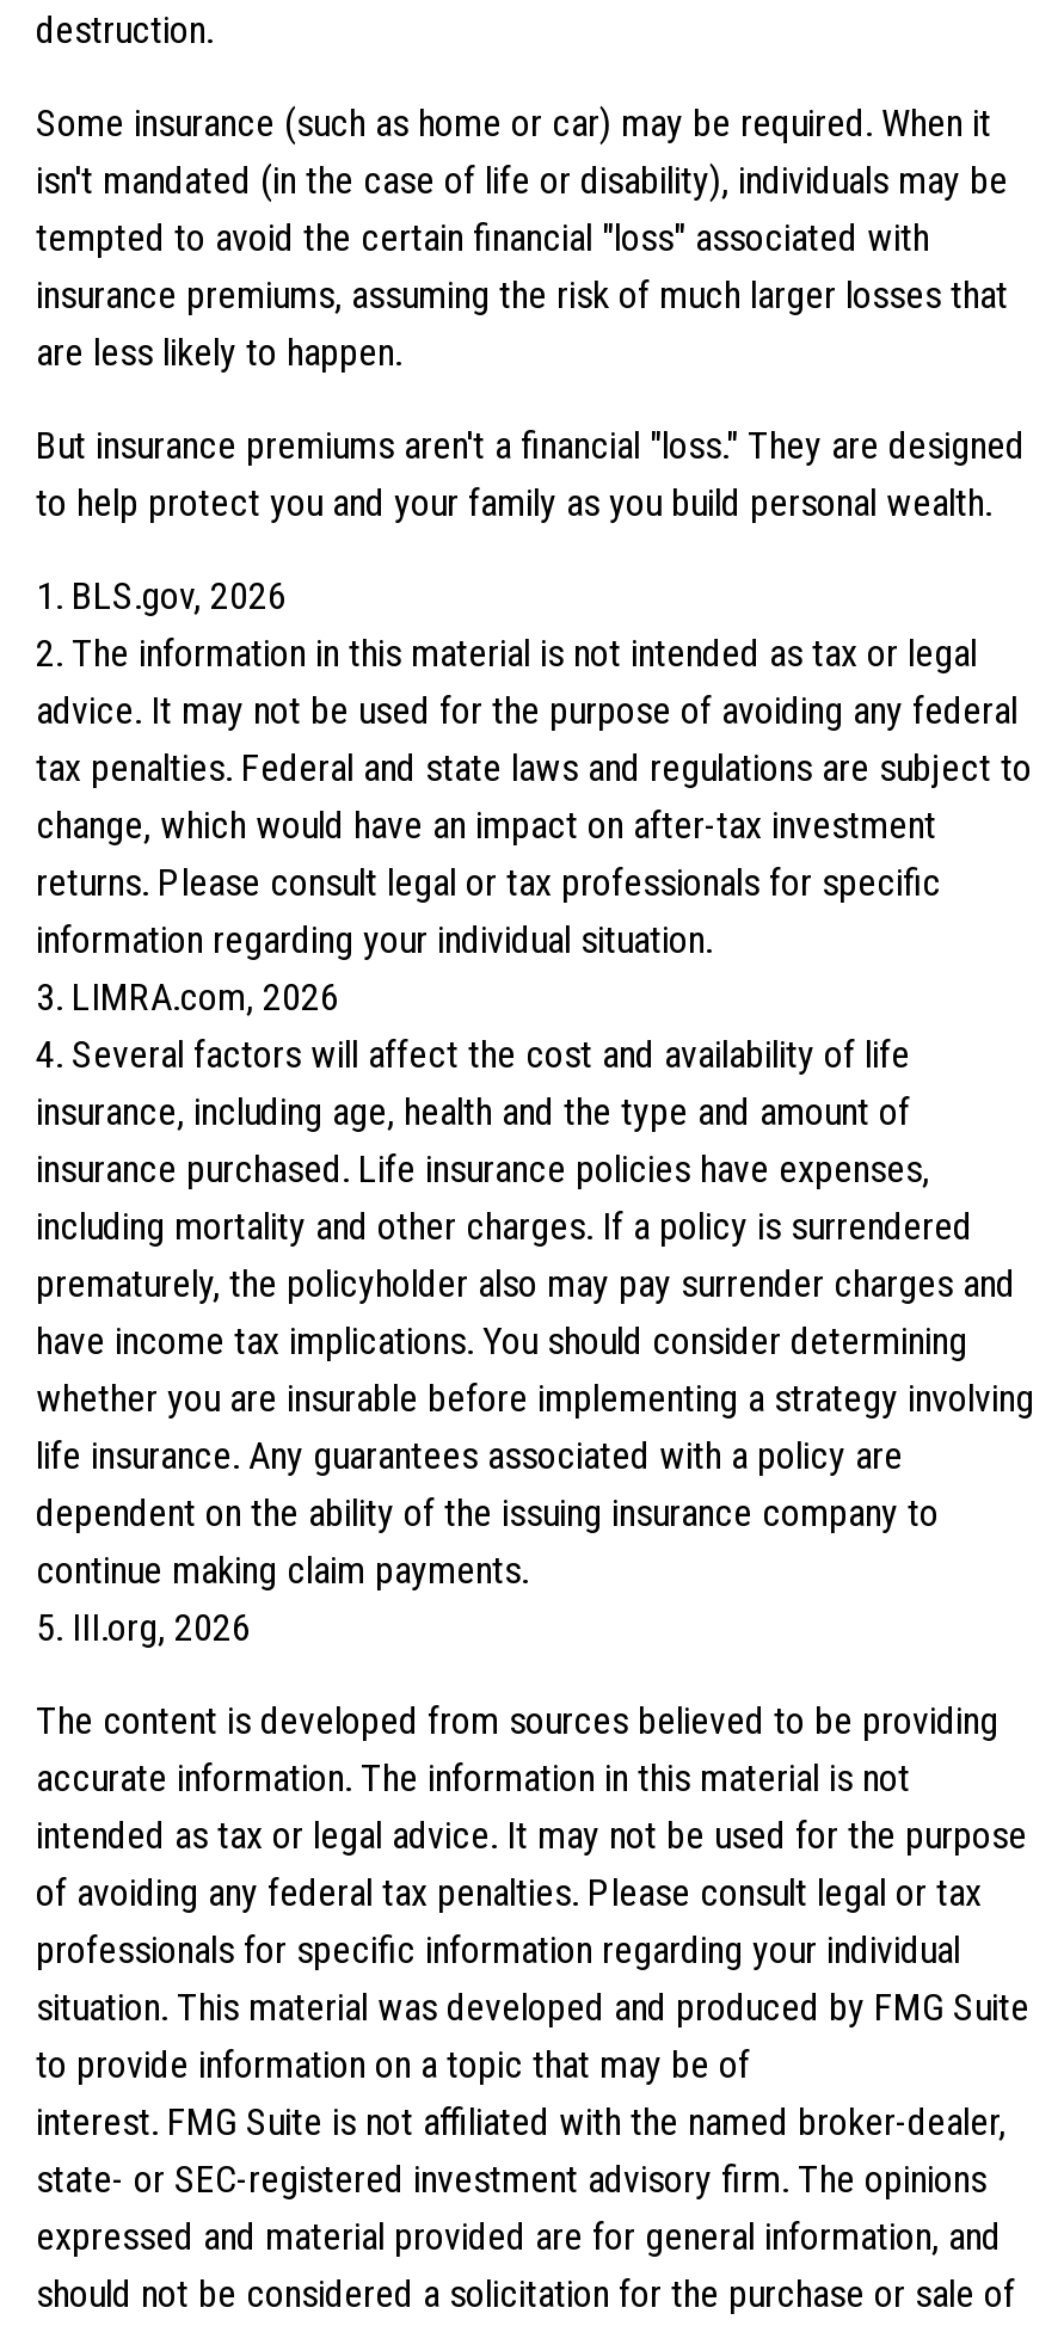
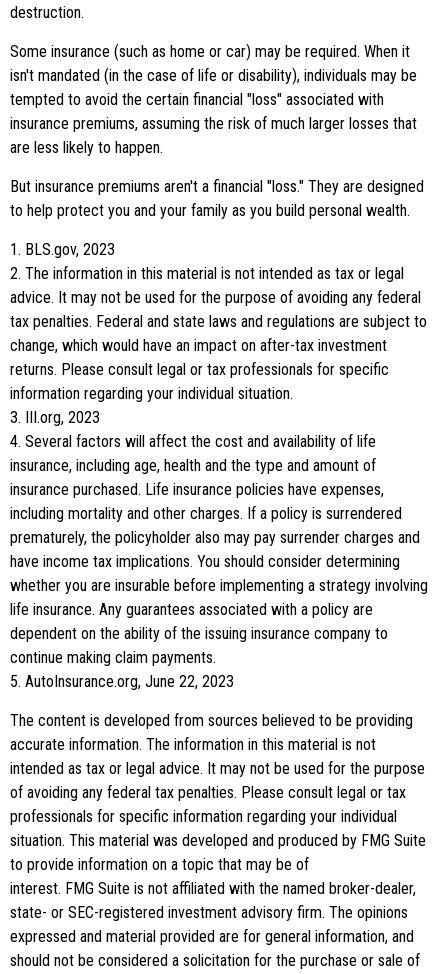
- 1. BLS.gov, 2026
+ 1. BLS.gov, 2023

- 3. LIMRA.com, 2026
+ 3. III.org, 2023

- 5. III.org, 2026
+ 5. AutoInsurance.org, June 22, 2023
